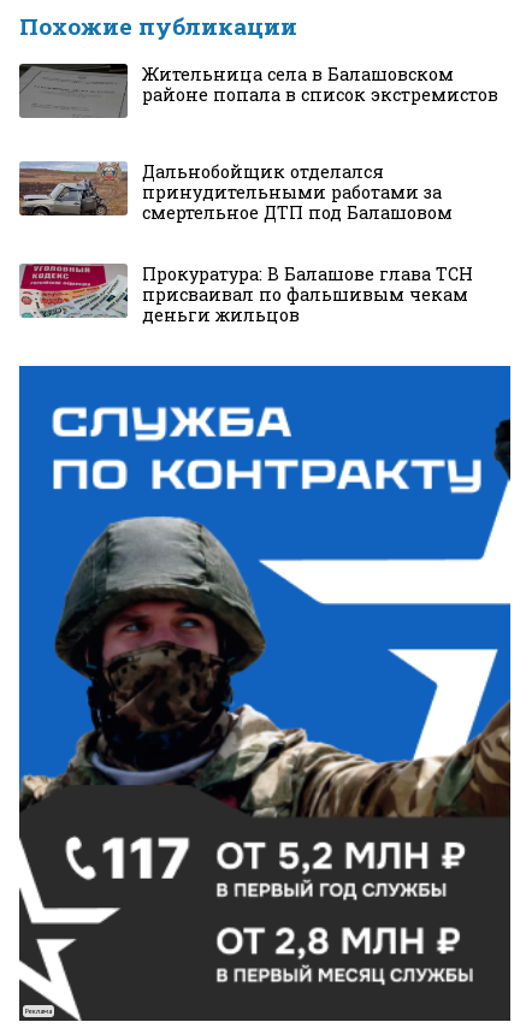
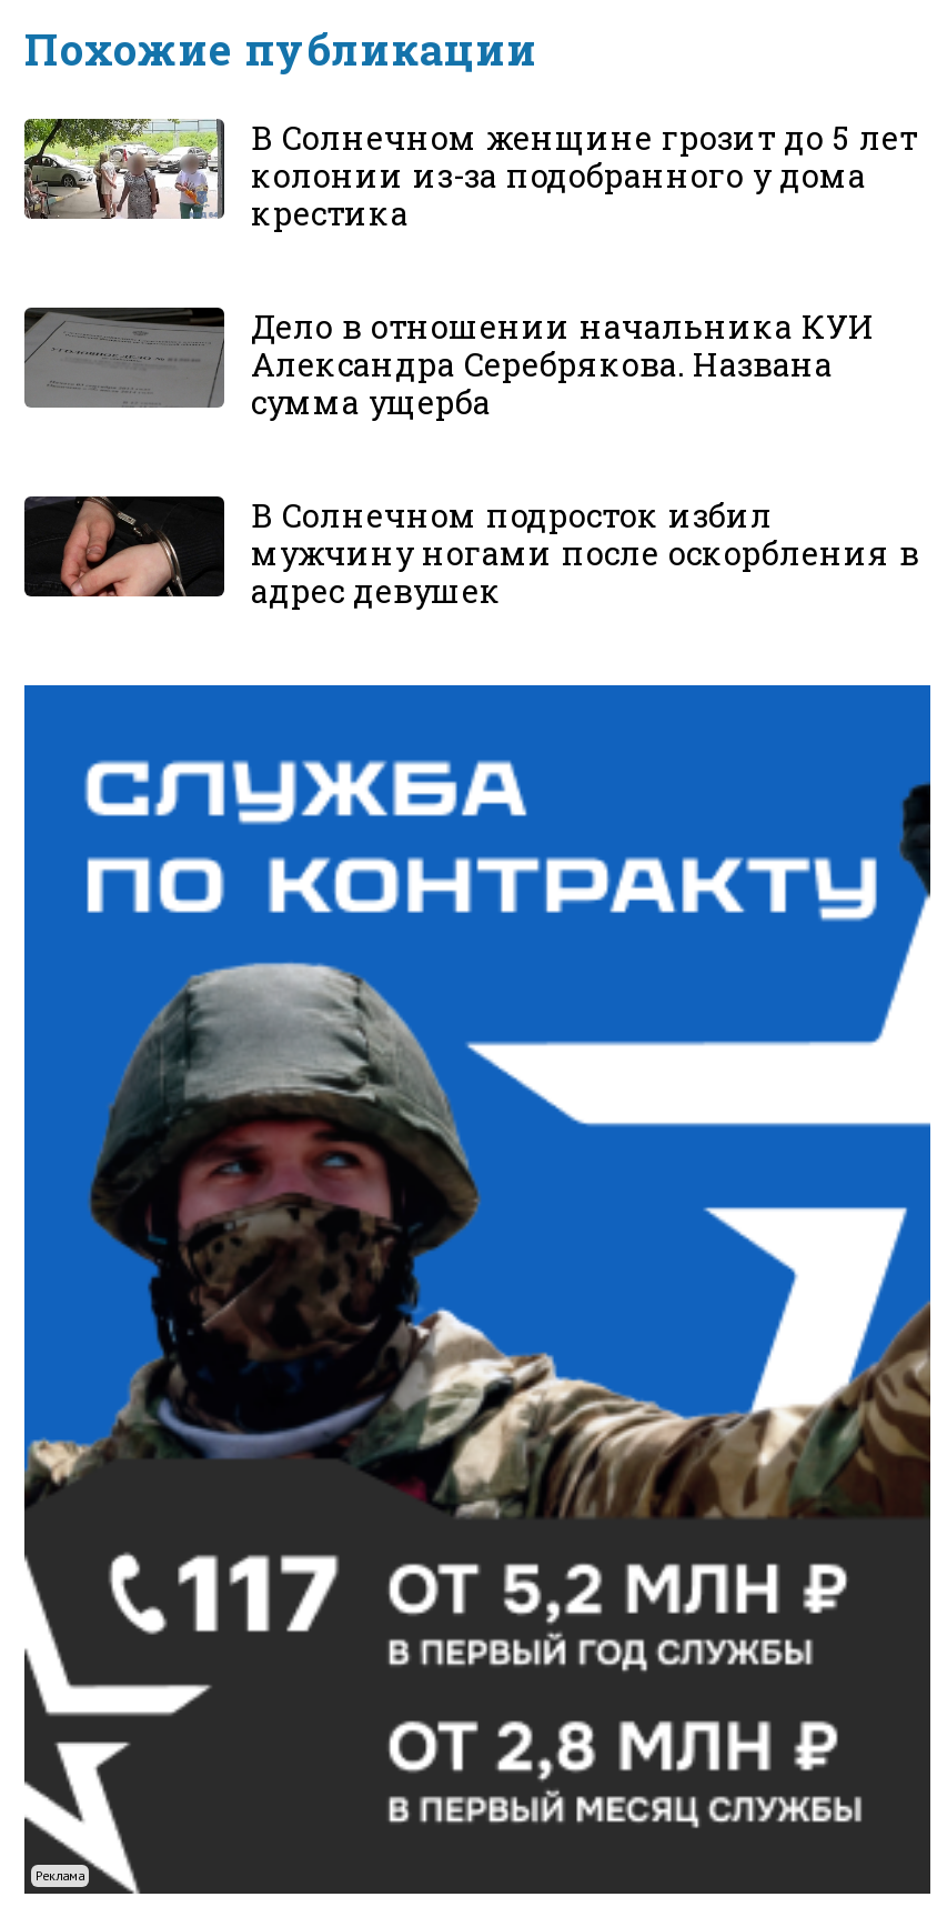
- [image]
- Жительница села в Балашовском
- районе попала в список экстремистов
+ [image]
+ В Солнечном женщине грозит до 5 лет
+ колонии из-за подобранного у дома
+ крестика

- [image]
- Дальнобойщик отделался
- принудительными работами за
- смертельное ДТП под Балашовом
+ [image]
+ Дело в отношении начальника КУИ
+ Александра Серебрякова. Названа
+ сумма ущерба

- [image]
- Прокуратура: В Балашове глава ТСН
- присваивал по фальшивым чекам
- деньги жильцов
+ [image]
+ В Солнечном подросток избил
+ мужчину ногами после оскорбления в
+ адрес девушек
